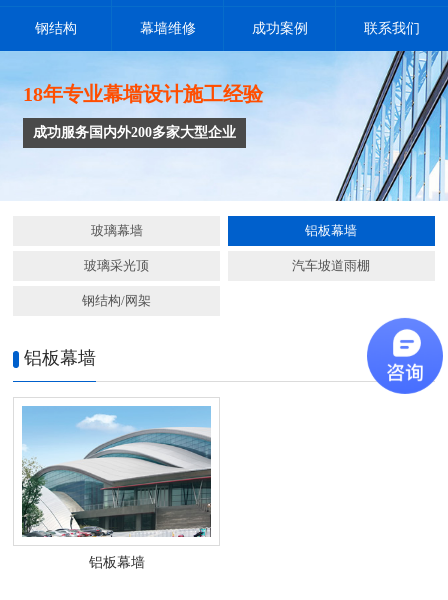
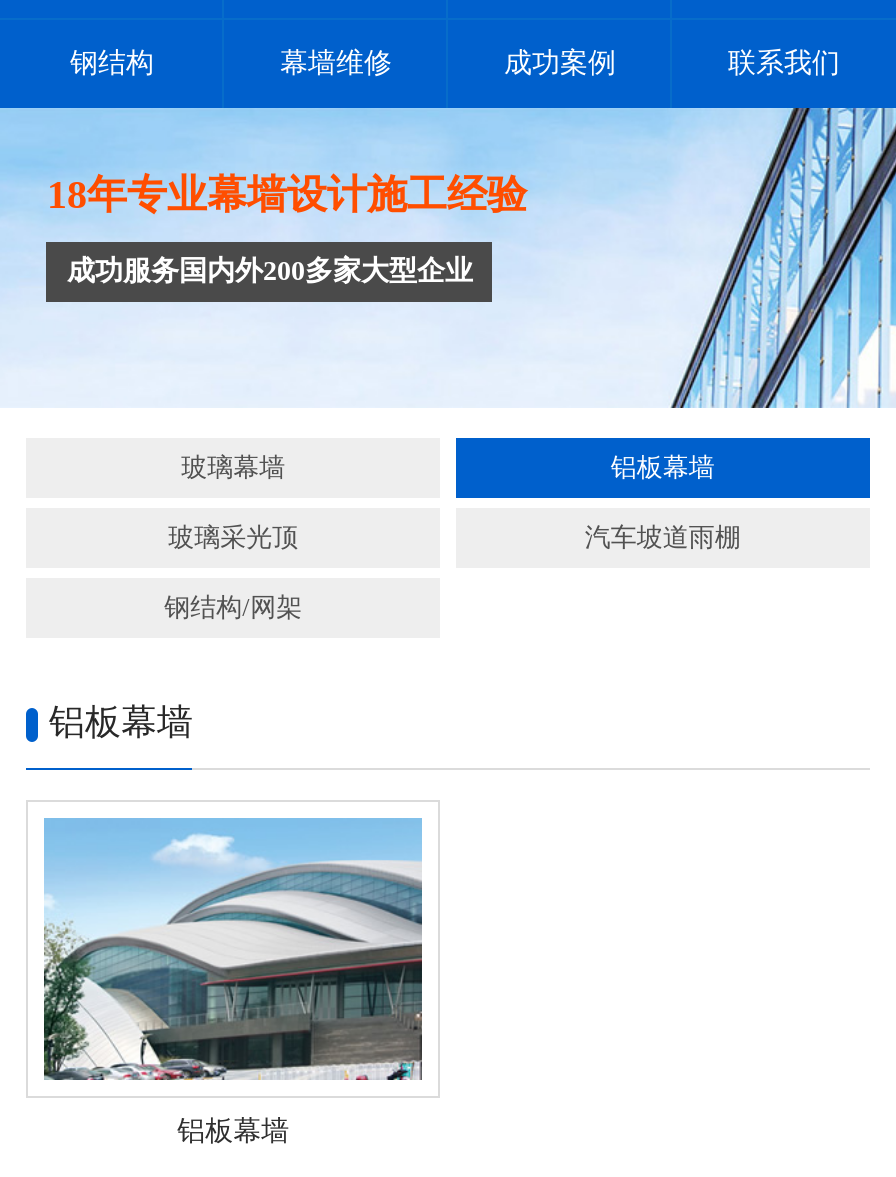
- [image]
